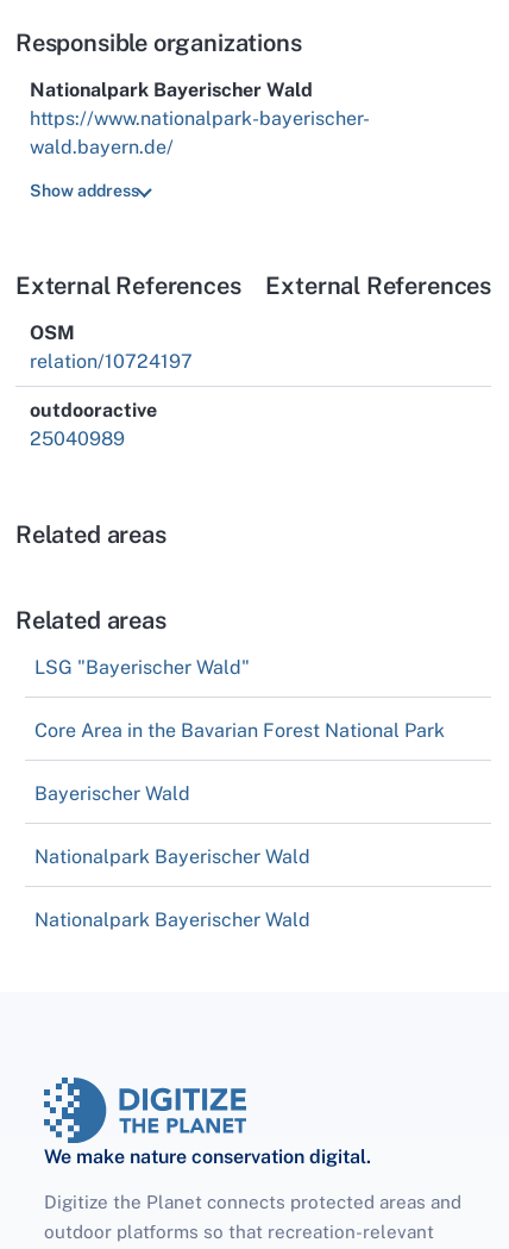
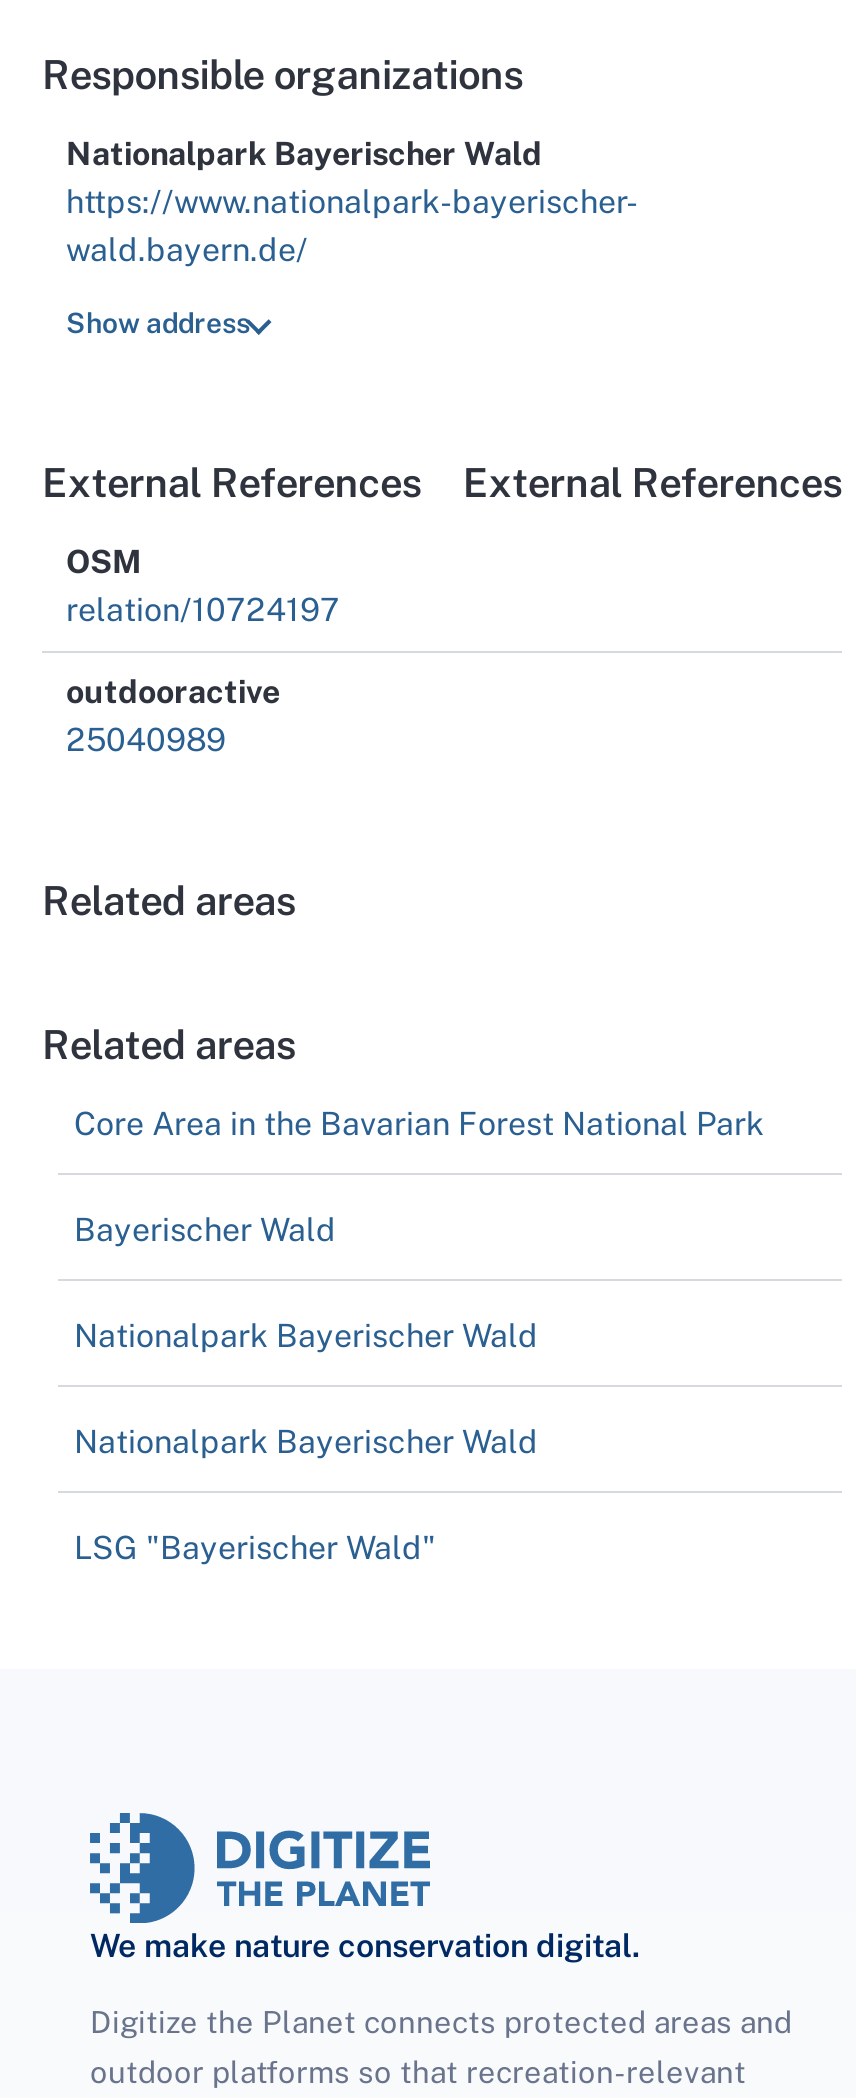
moved down: LSG "Bayerischer Wald"

moved up: Core Area in the Bavarian Forest National Park | Bayerischer Wald | Nationalpark Bayerischer Wald | Nationalpark Bayerischer Wald
